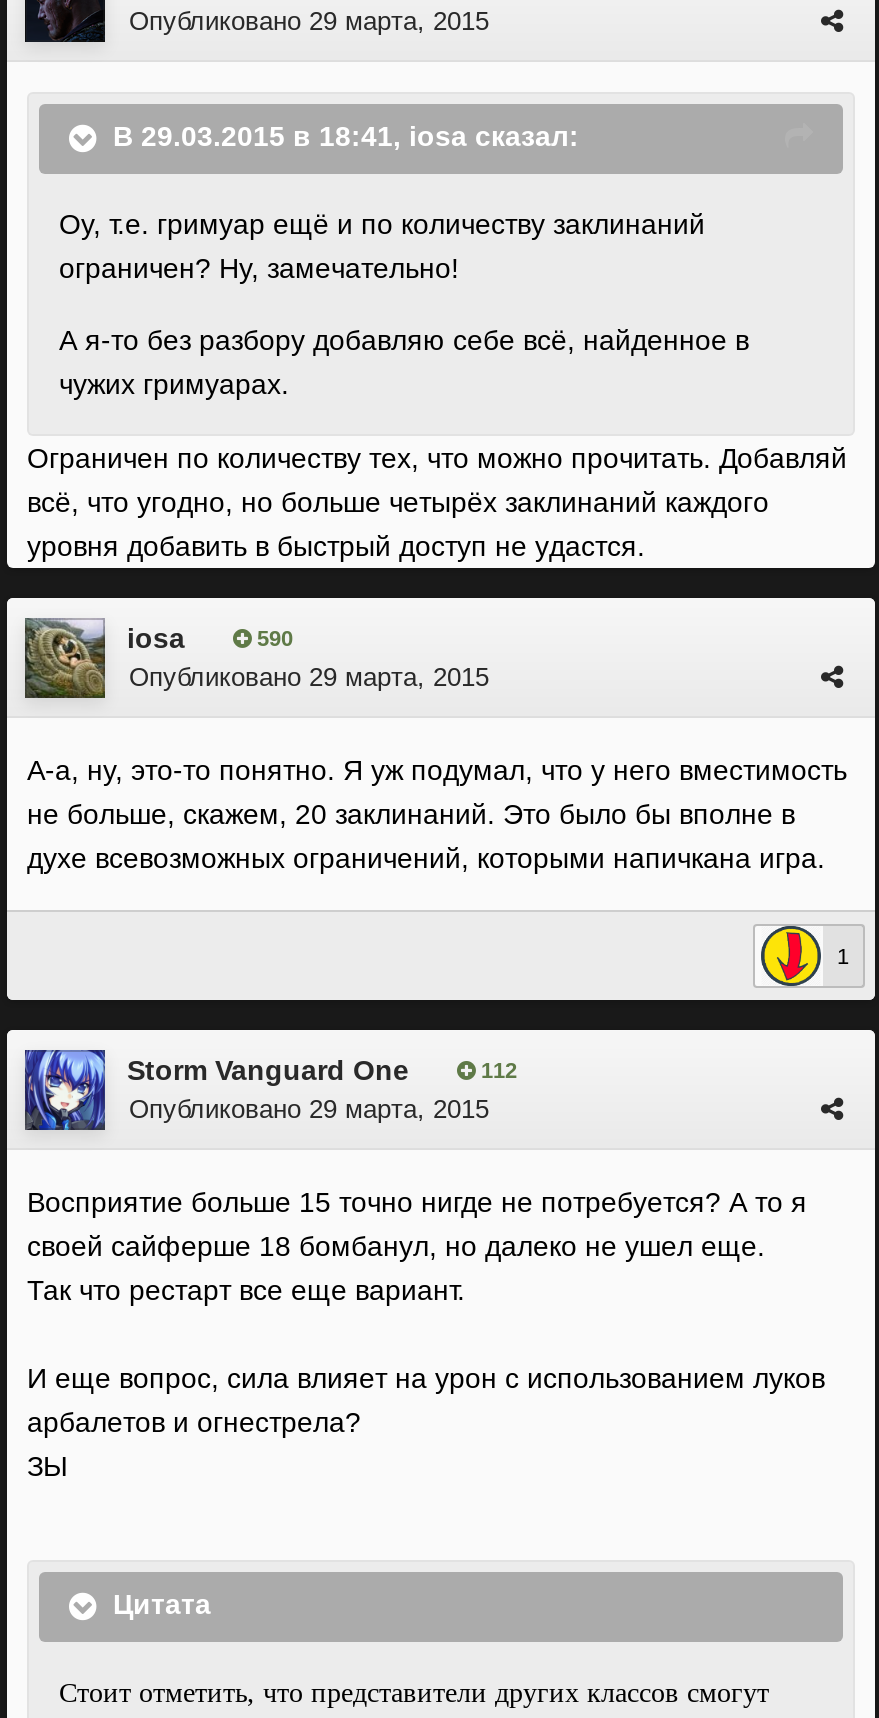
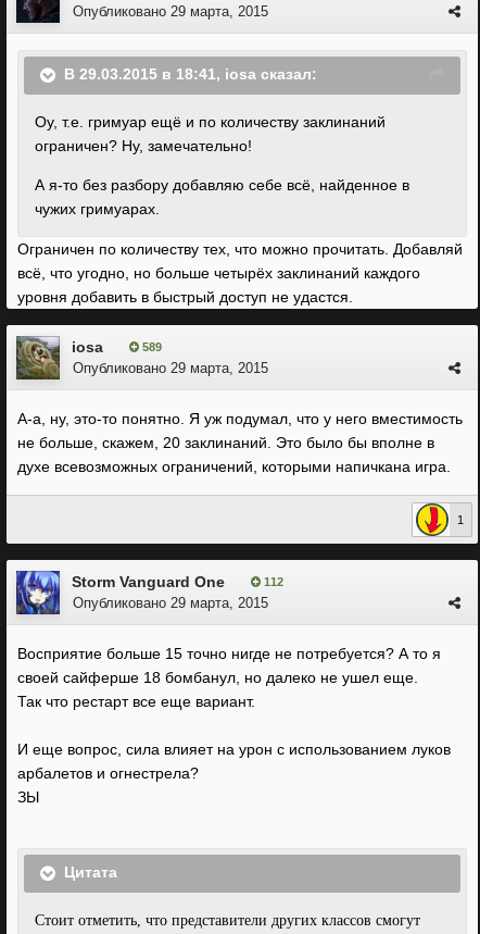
- 590
+ 589
